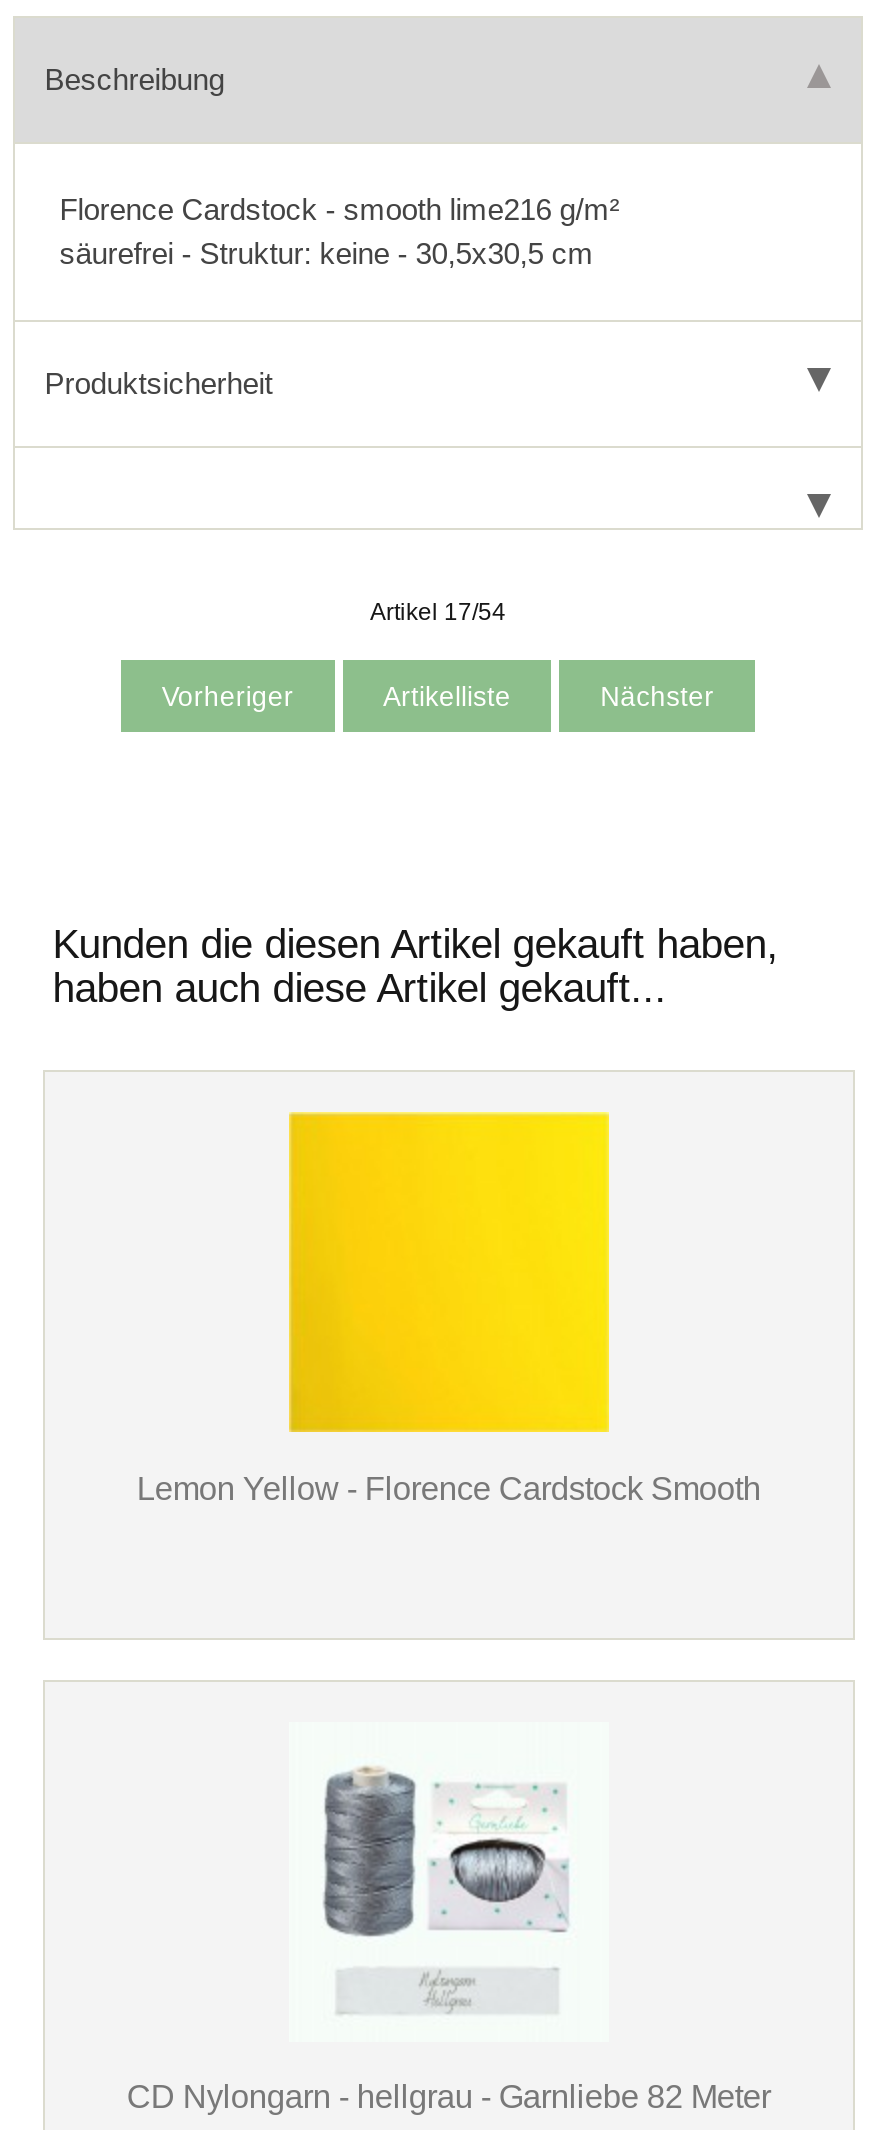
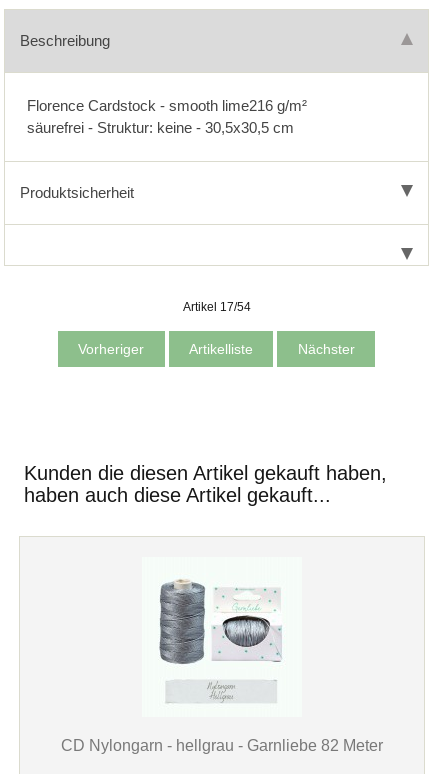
- [image]
- Lemon Yellow - Florence Cardstock Smooth
